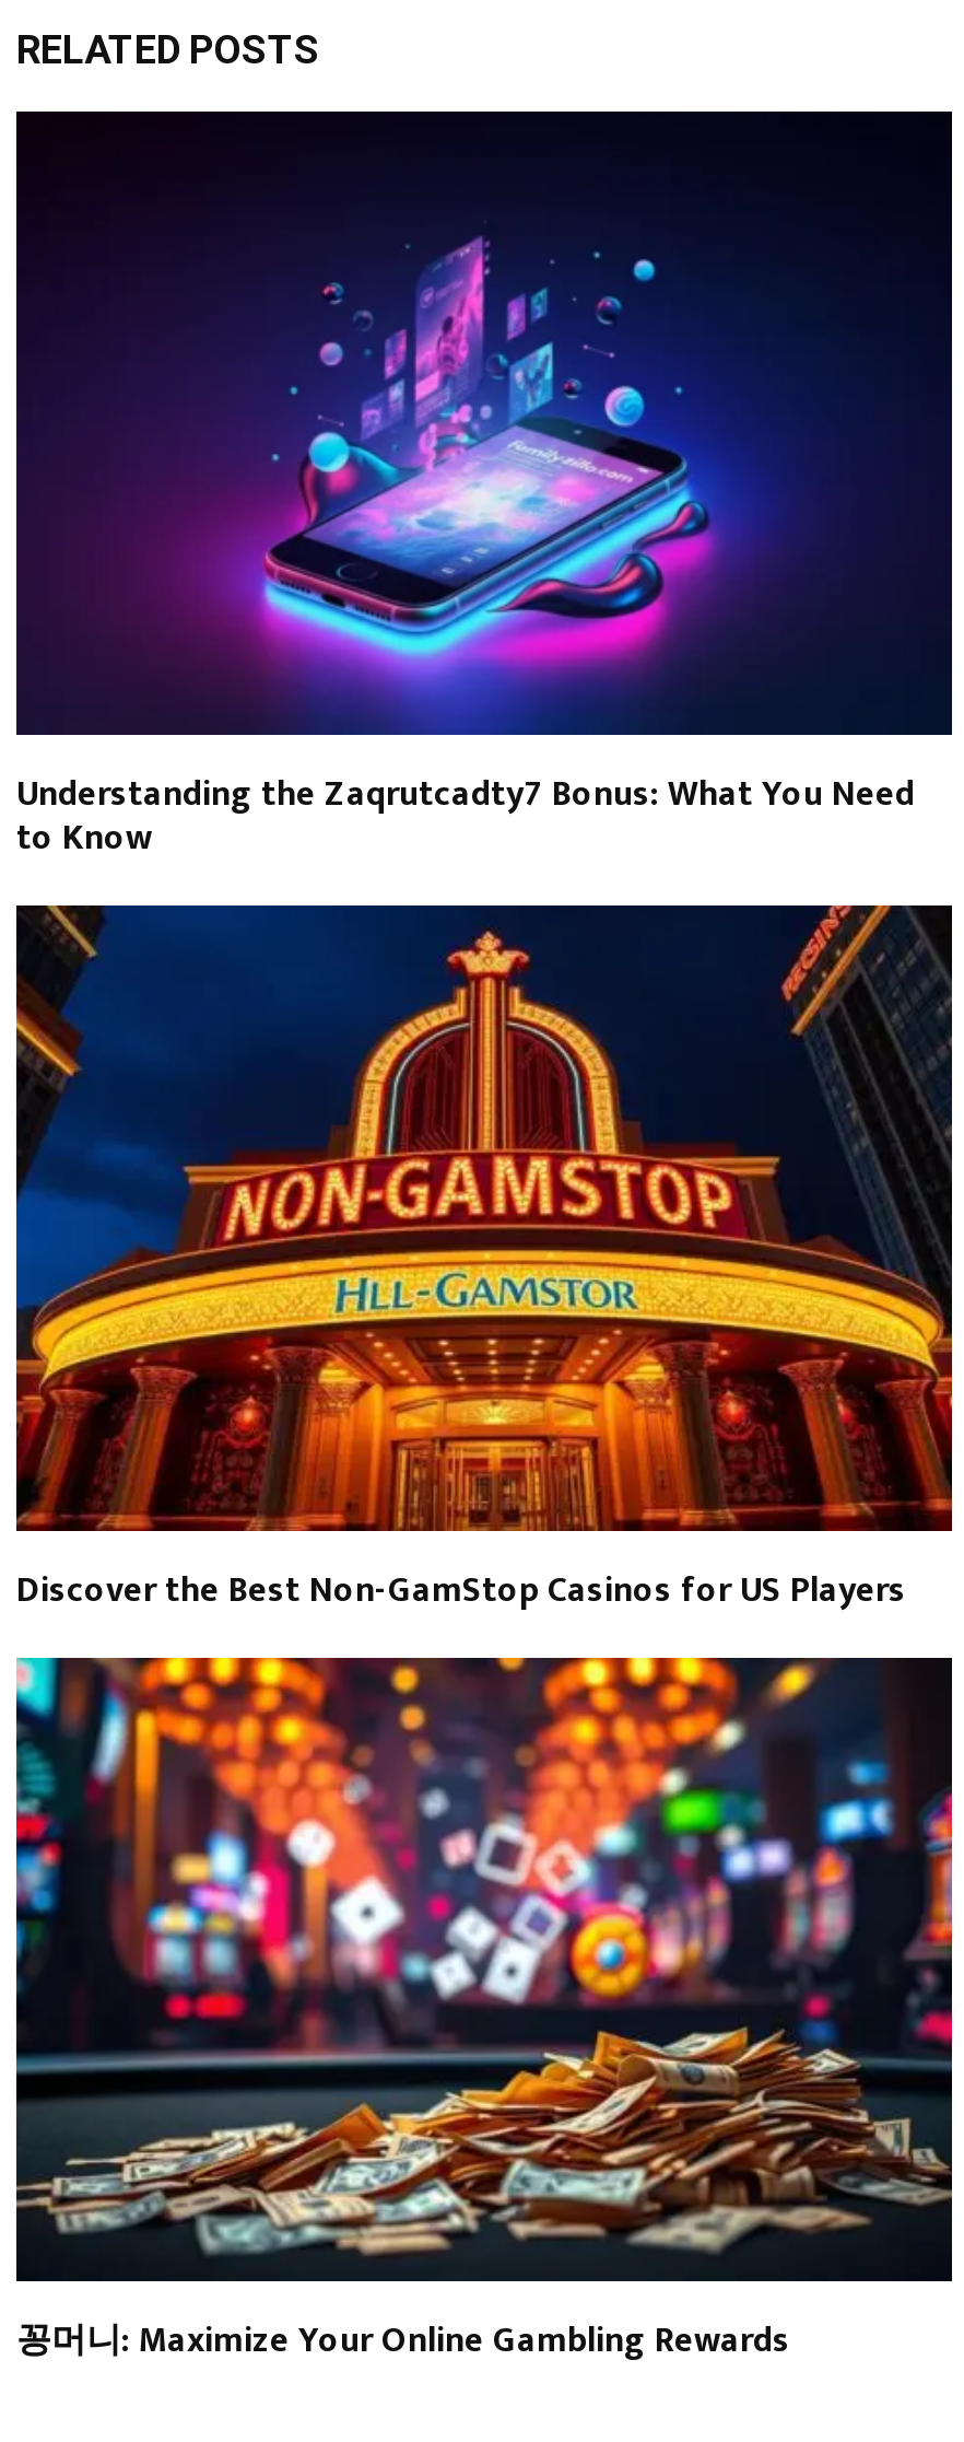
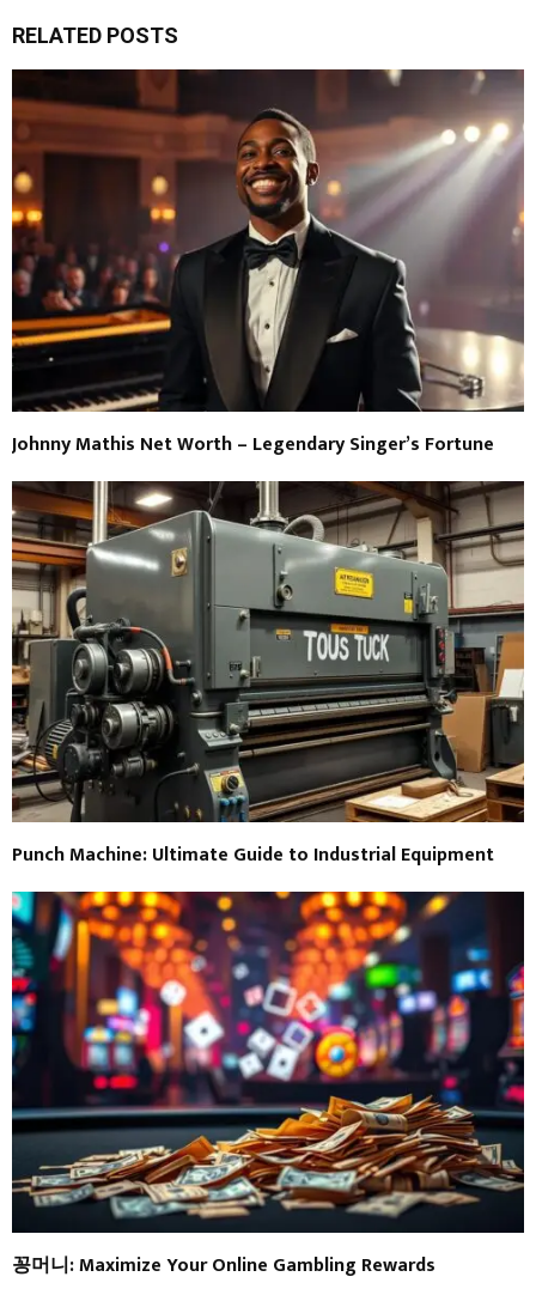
- [image]
- Understanding the Zaqrutcadty7 Bonus: What You Need
- to Know
+ [image]
+ Johnny Mathis Net Worth – Legendary Singer’s Fortune

- [image]
- Discover the Best Non-GamStop Casinos for US Players
+ [image]
+ Punch Machine: Ultimate Guide to Industrial Equipment
